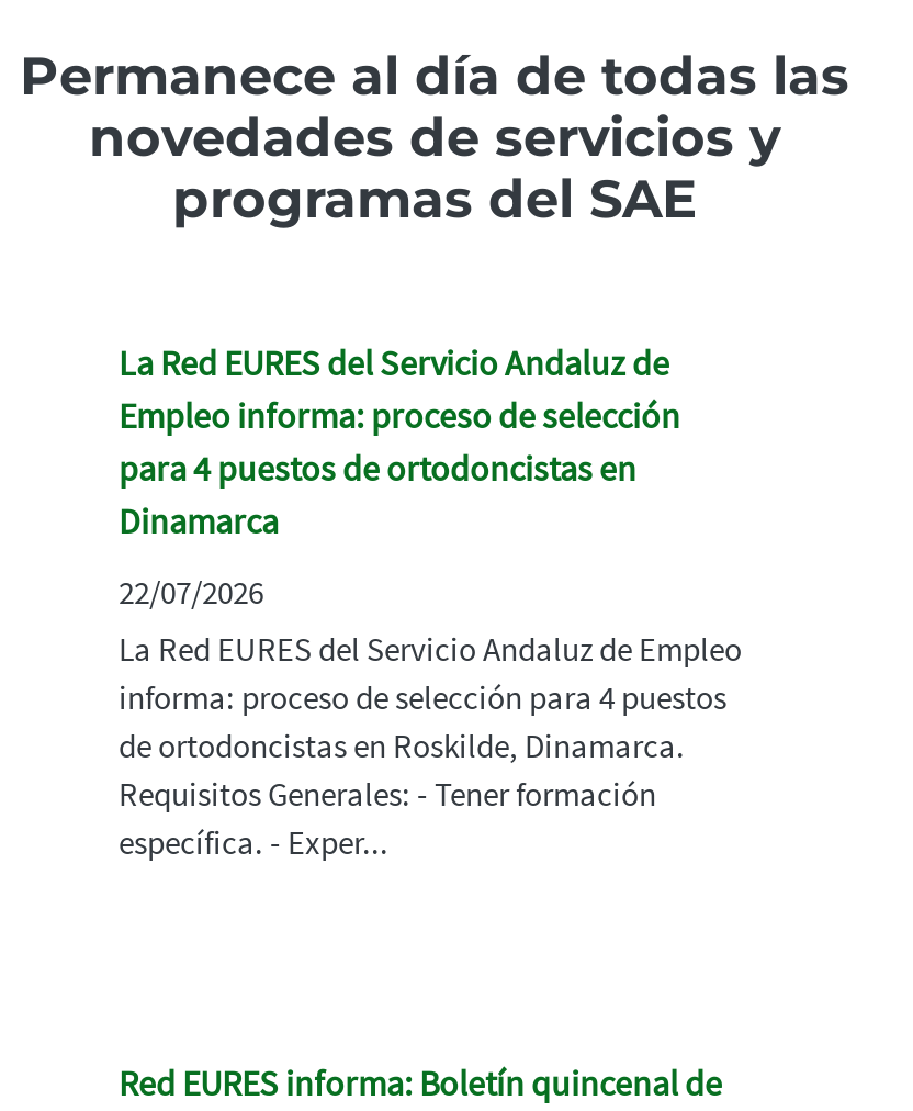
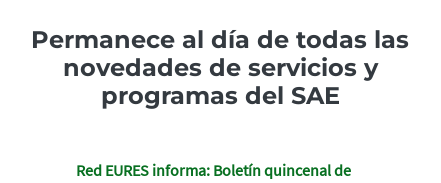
- La Red EURES del Servicio Andaluz de
- Empleo informa: proceso de selección
- para 4 puestos de ortodoncistas en
- Dinamarca
- 22/07/2026
- La Red EURES del Servicio Andaluz de Empleo
- informa: proceso de selección para 4 puestos
- de ortodoncistas en Roskilde, Dinamarca.
- Requisitos Generales: - Tener formación
- específica. - Exper...
